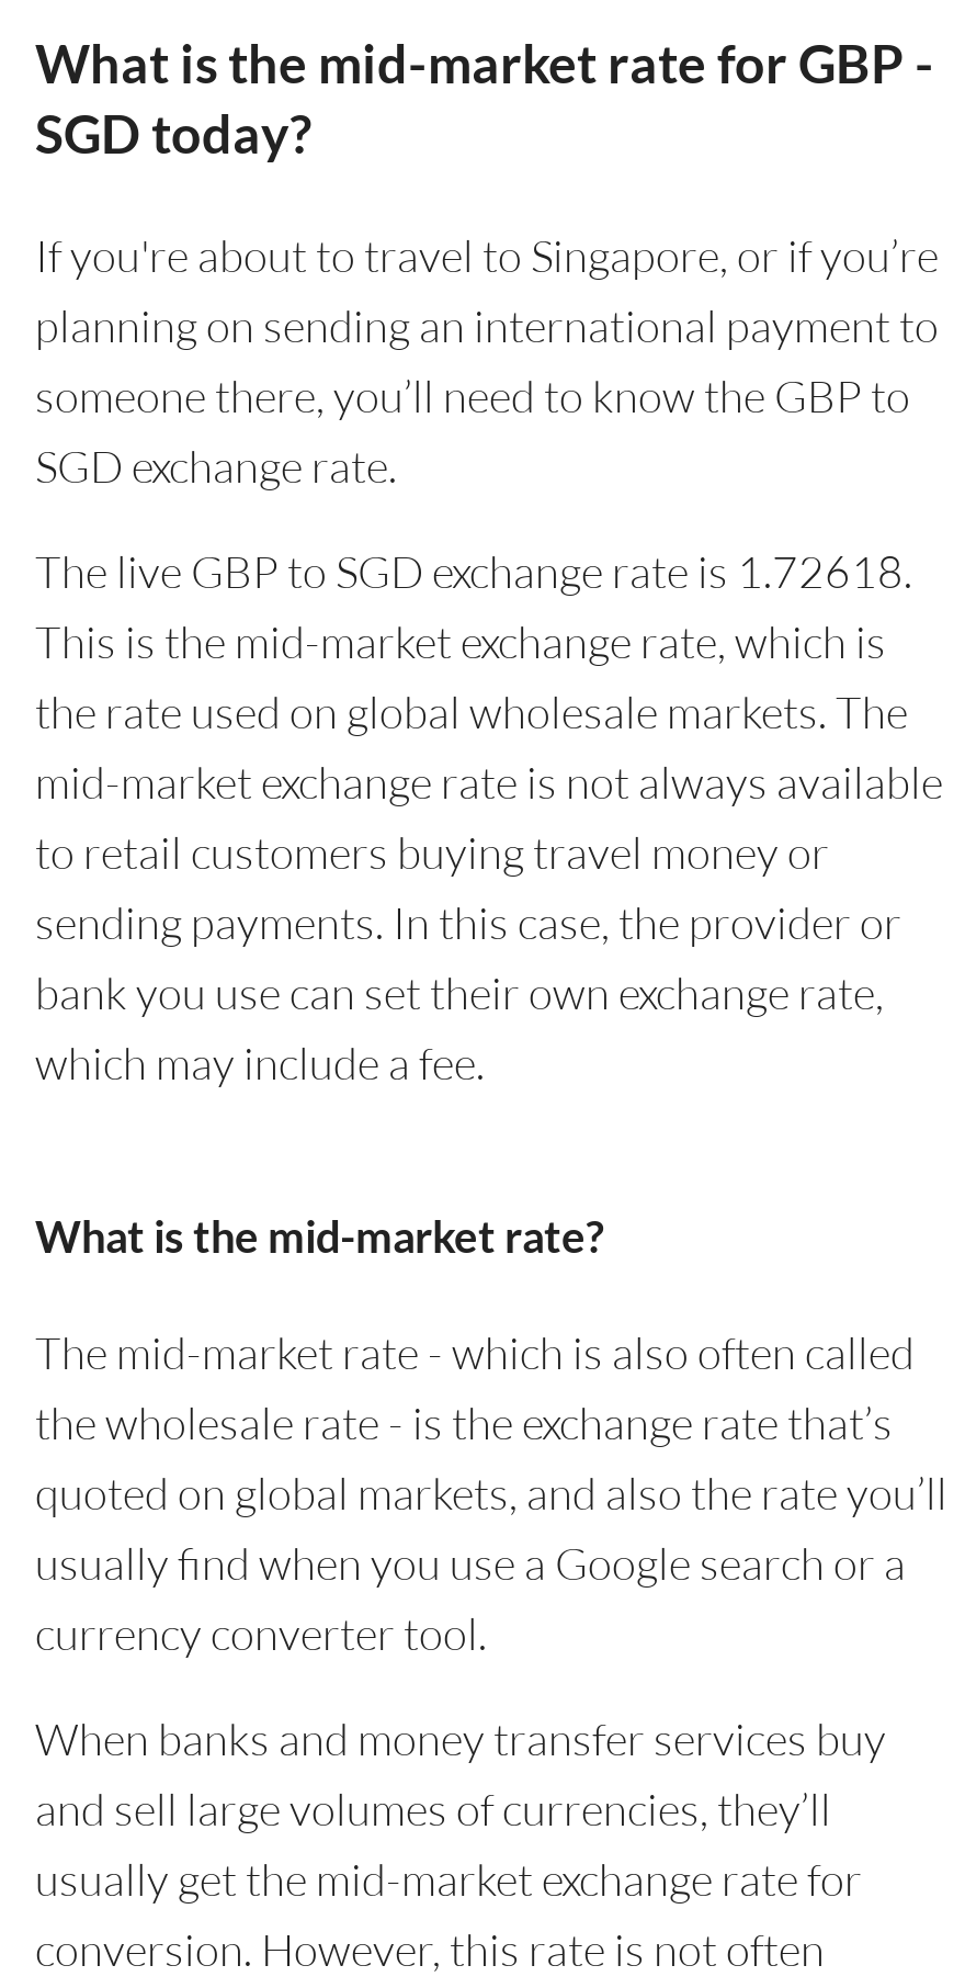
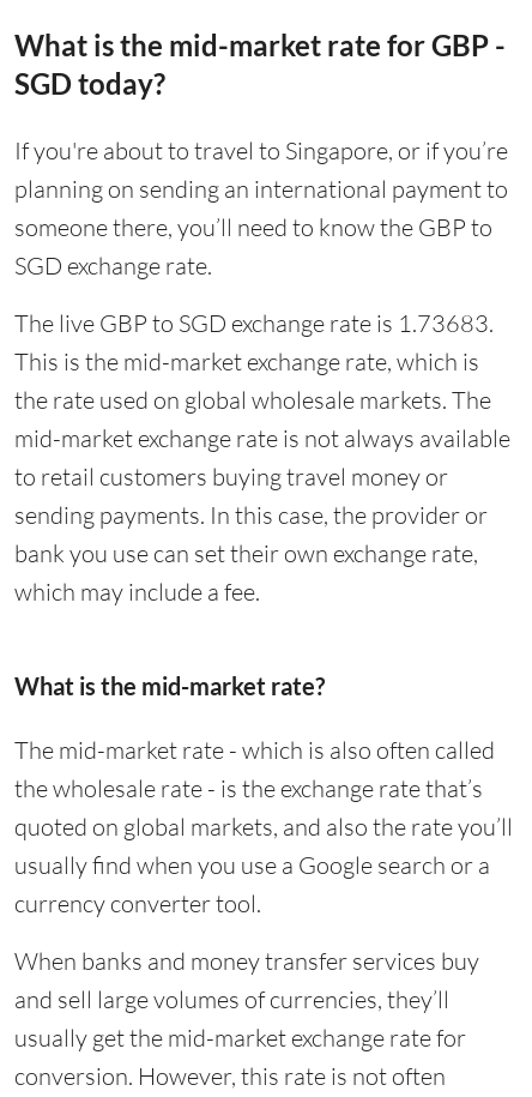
- The live GBP to SGD exchange rate is 1.72618.
+ The live GBP to SGD exchange rate is 1.73683.
